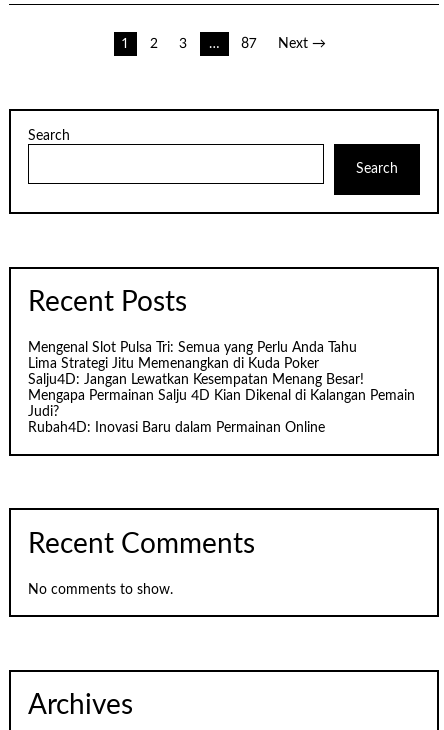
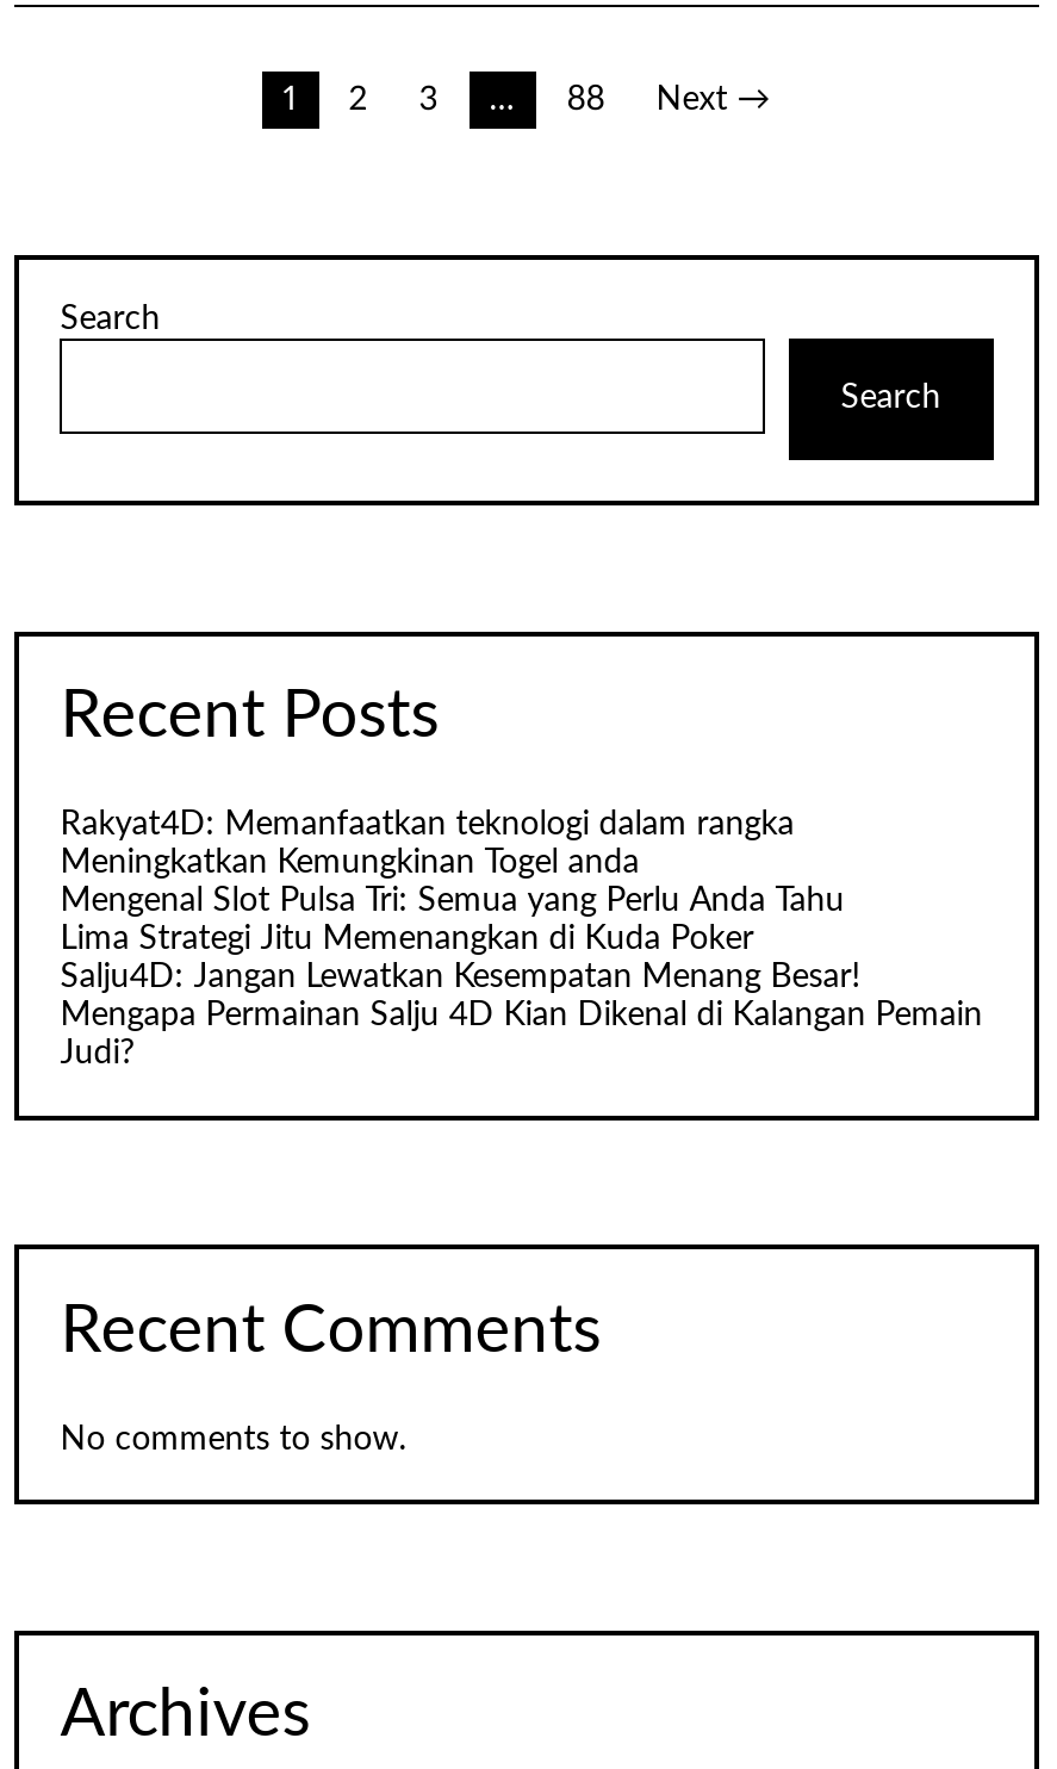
- 87
+ 88

+ Rakyat4D: Memanfaatkan teknologi dalam rangka
+ Meningkatkan Kemungkinan Togel anda

moved down: Mengenal Slot Pulsa Tri: Semua yang Perlu Anda Tahu | Lima Strategi Jitu Memenangkan di Kuda Poker | Salju4D: Jangan Lewatkan Kesempatan Menang Besar! | Mengapa Permainan Salju 4D Kian Dikenal di Kalangan Pemain | Judi?

- Rubah4D: Inovasi Baru dalam Permainan Online
